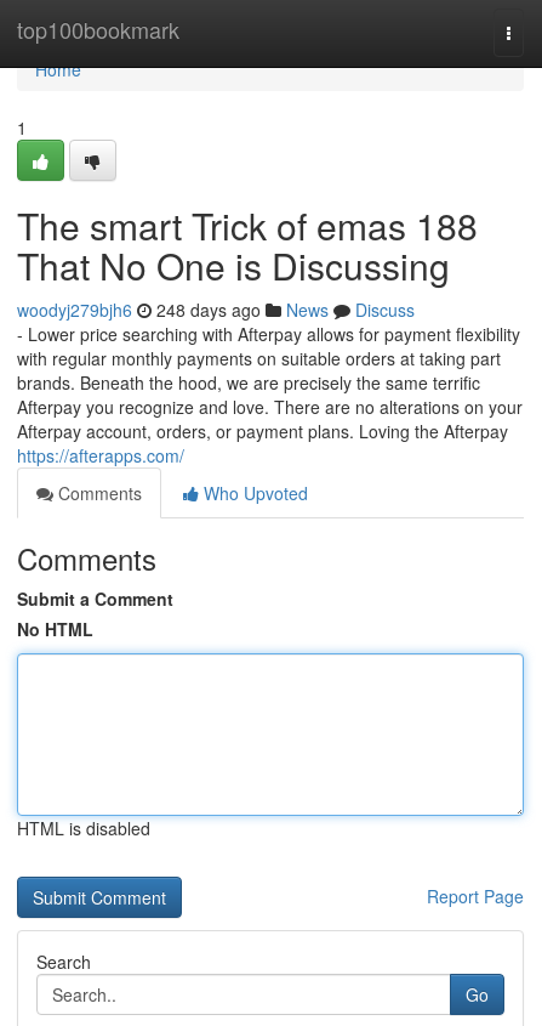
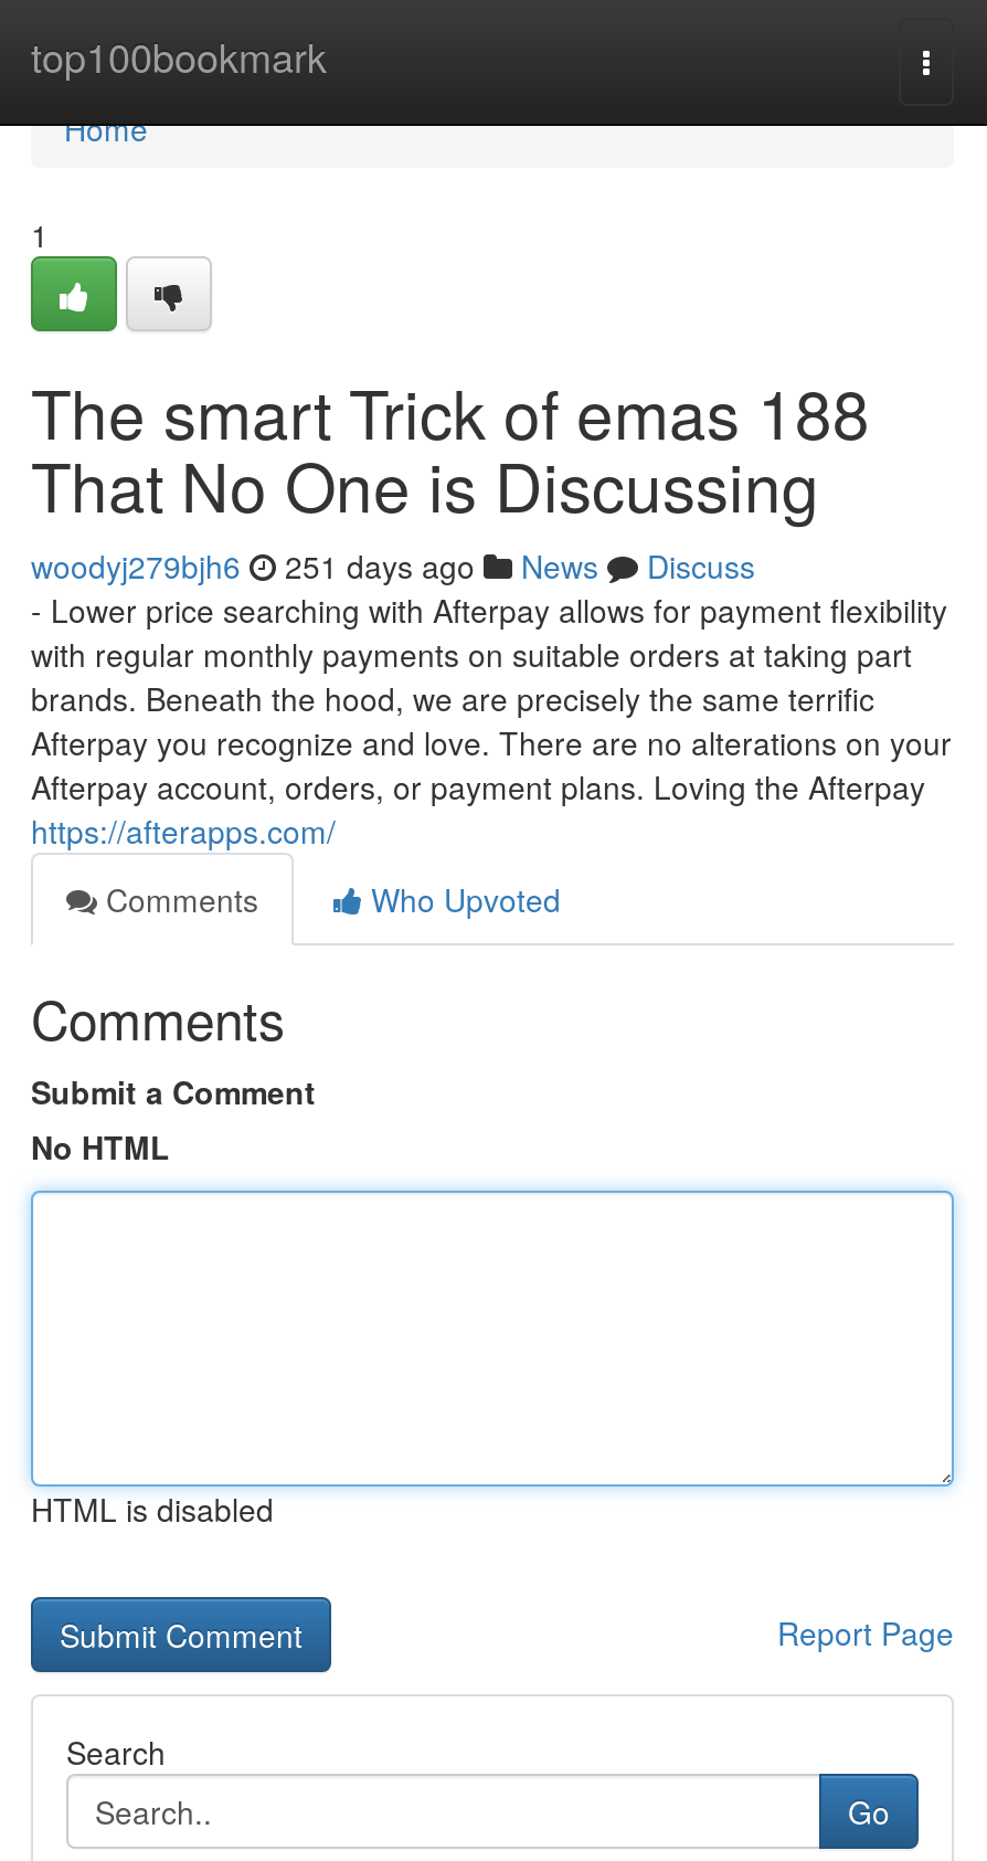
- woodyj279bjh6 248 days ago News Discuss
+ woodyj279bjh6 251 days ago News Discuss
